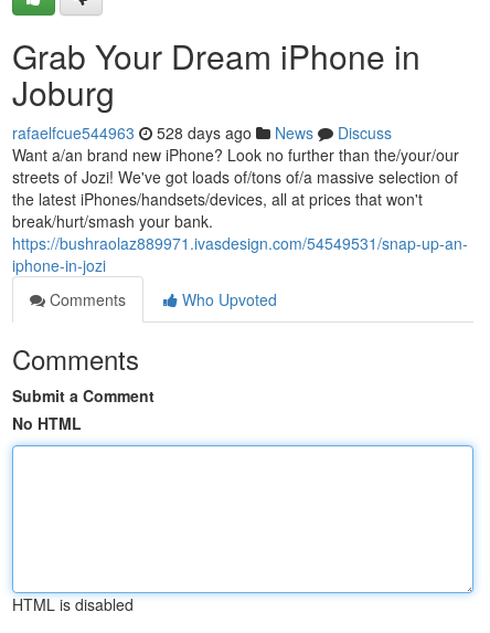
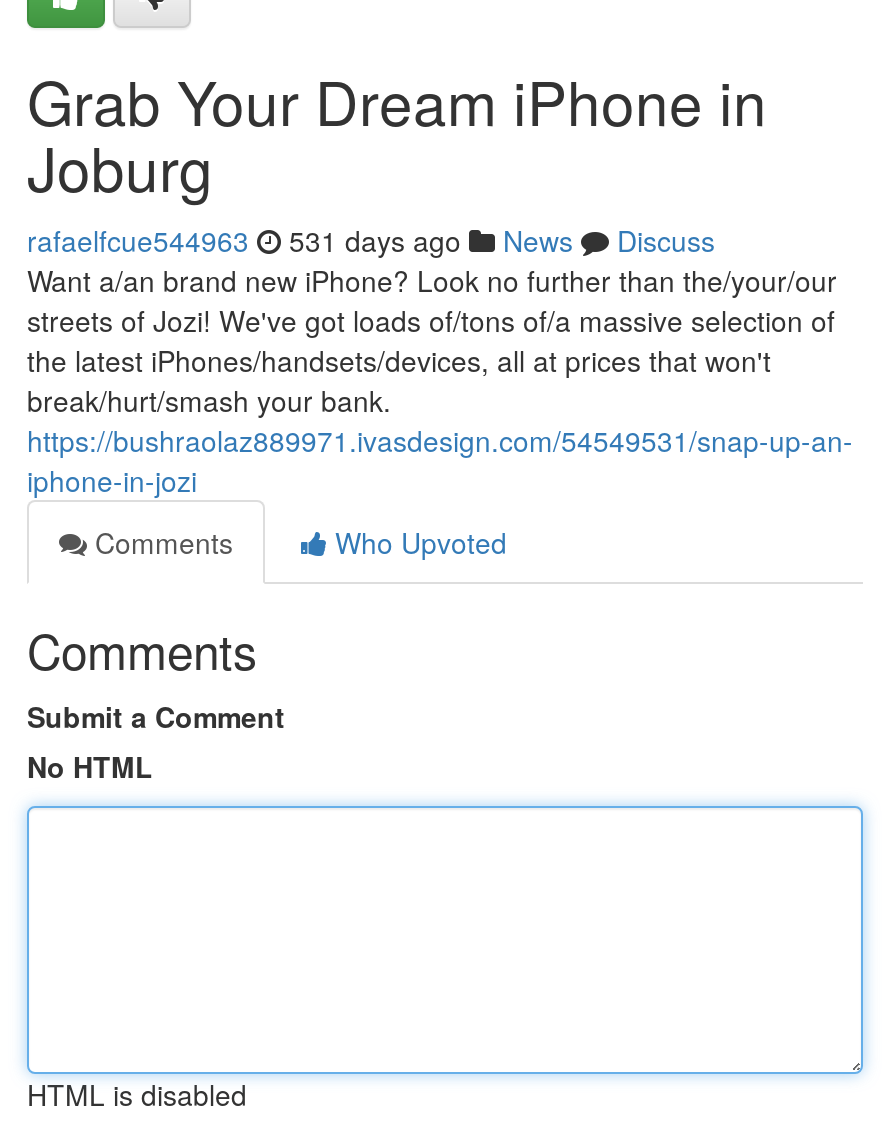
- rafaelfcue544963 528 days ago News Discuss
+ rafaelfcue544963 531 days ago News Discuss
